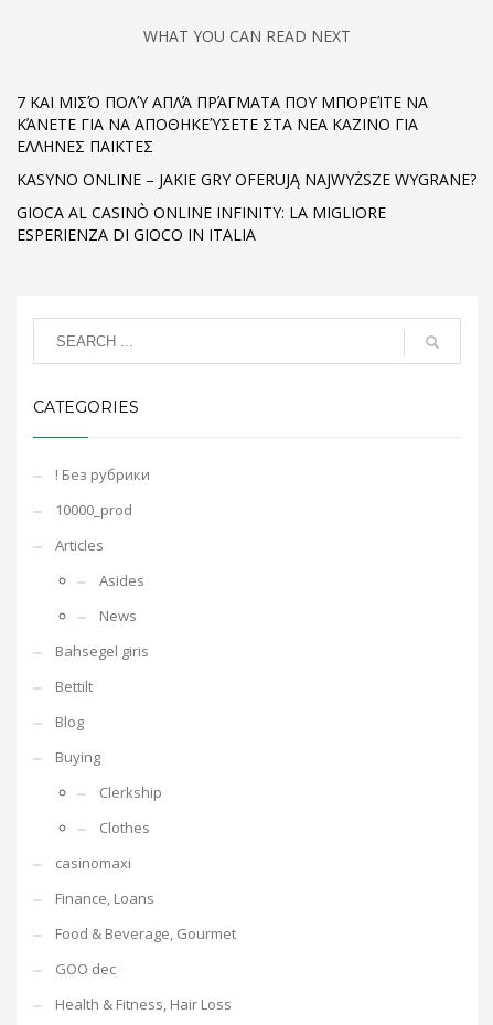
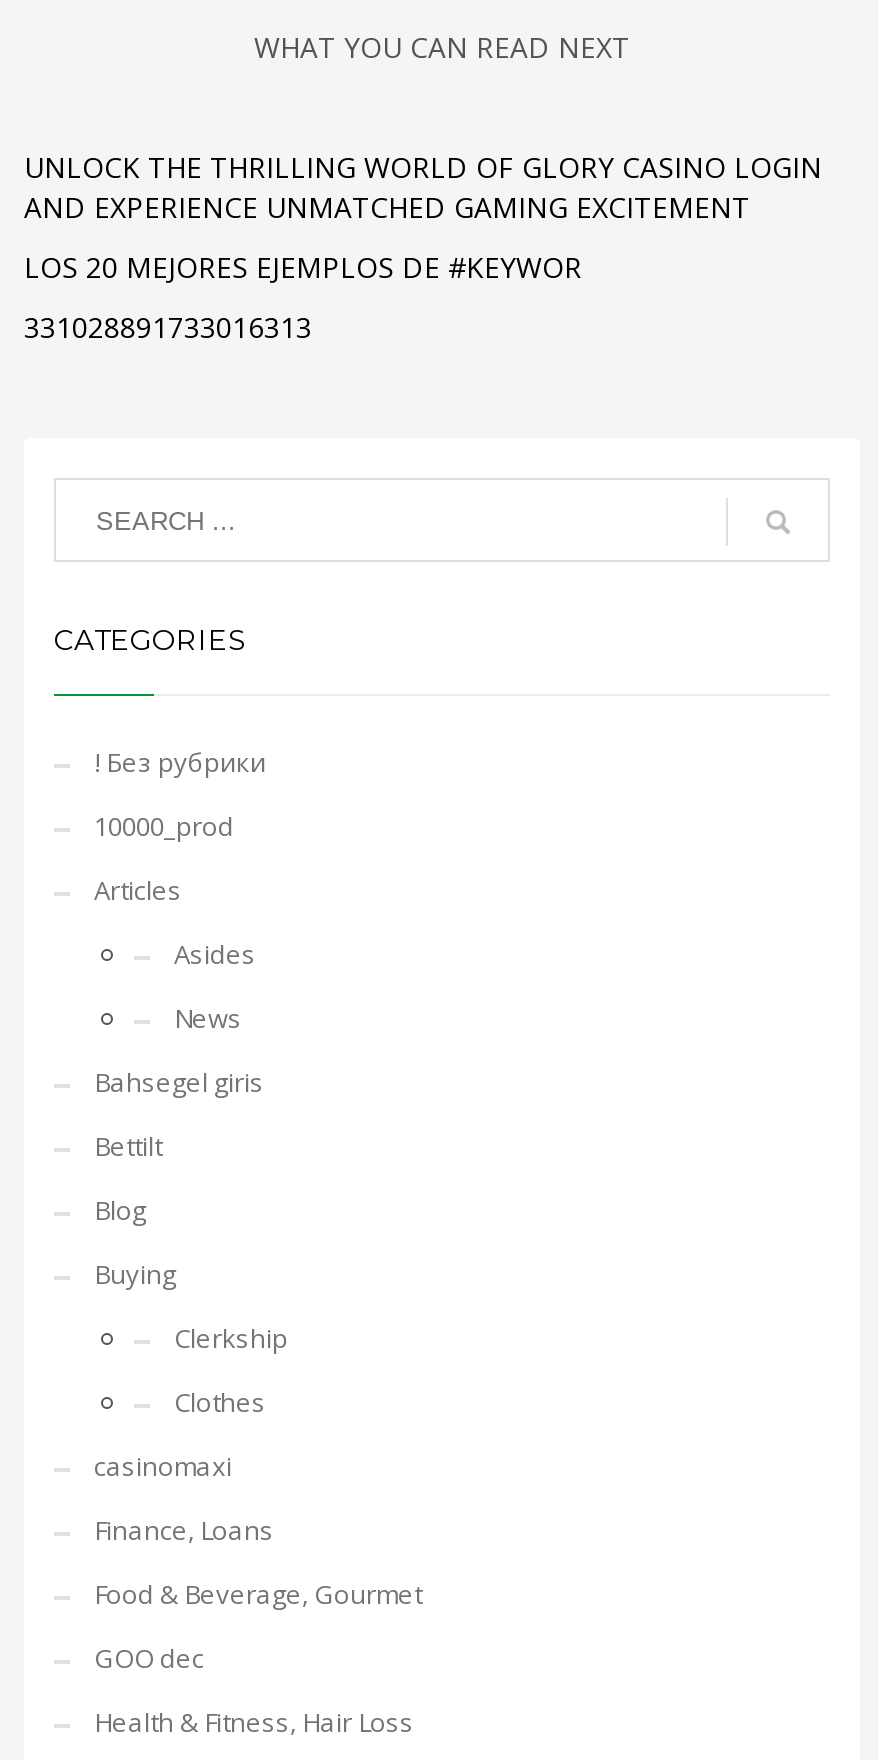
- 7 ΚΑΙ ΜΙΣΌ ΠΟΛΎ ΑΠΛΆ ΠΡΆΓΜΑΤΑ ΠΟΥ ΜΠΟΡΕΊΤΕ ΝΑ
- ΚΆΝΕΤΕ ΓΙΑ ΝΑ ΑΠΟΘΗΚΕΎΣΕΤΕ ΣΤΑ ΝΕΑ ΚΑΖΙΝΟ ΓΙΑ
- ΕΛΛΗΝΕΣ ΠΑΙΚΤΕΣ
+ UNLOCK THE THRILLING WORLD OF GLORY CASINO LOGIN
+ AND EXPERIENCE UNMATCHED GAMING EXCITEMENT

- KASYNO ONLINE – JAKIE GRY OFERUJĄ NAJWYŻSZE WYGRANE?
+ LOS 20 MEJORES EJEMPLOS DE #KEYWOR

- GIOCA AL CASINÒ ONLINE INFINITY: LA MIGLIORE
- ESPERIENZA DI GIOCO IN ITALIA
+ 331028891733016313
